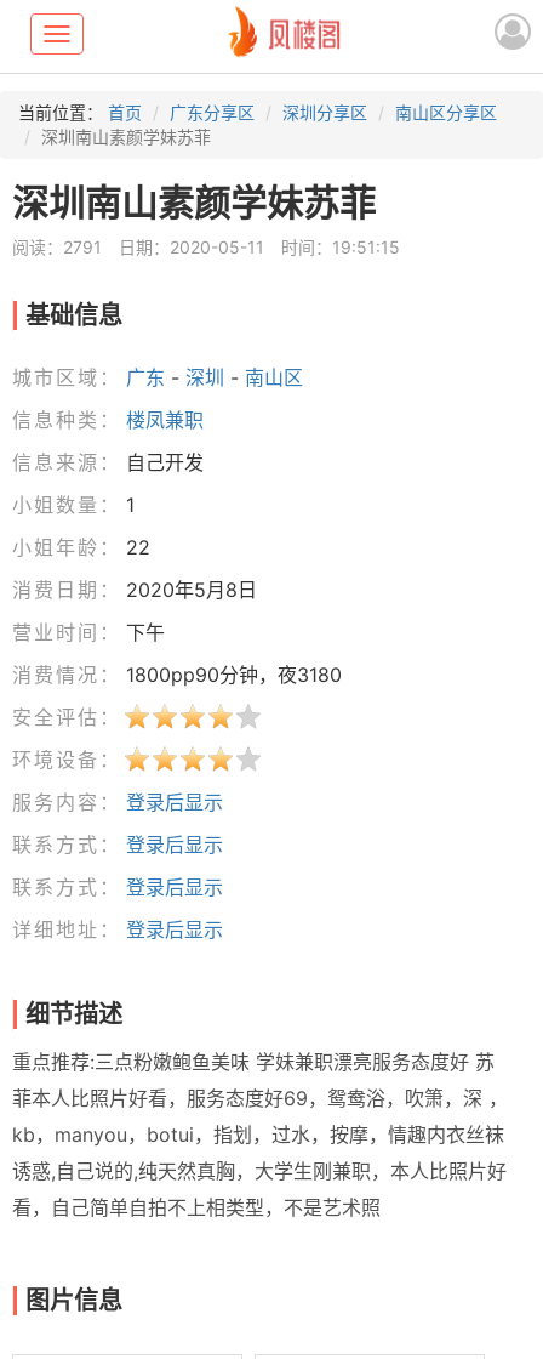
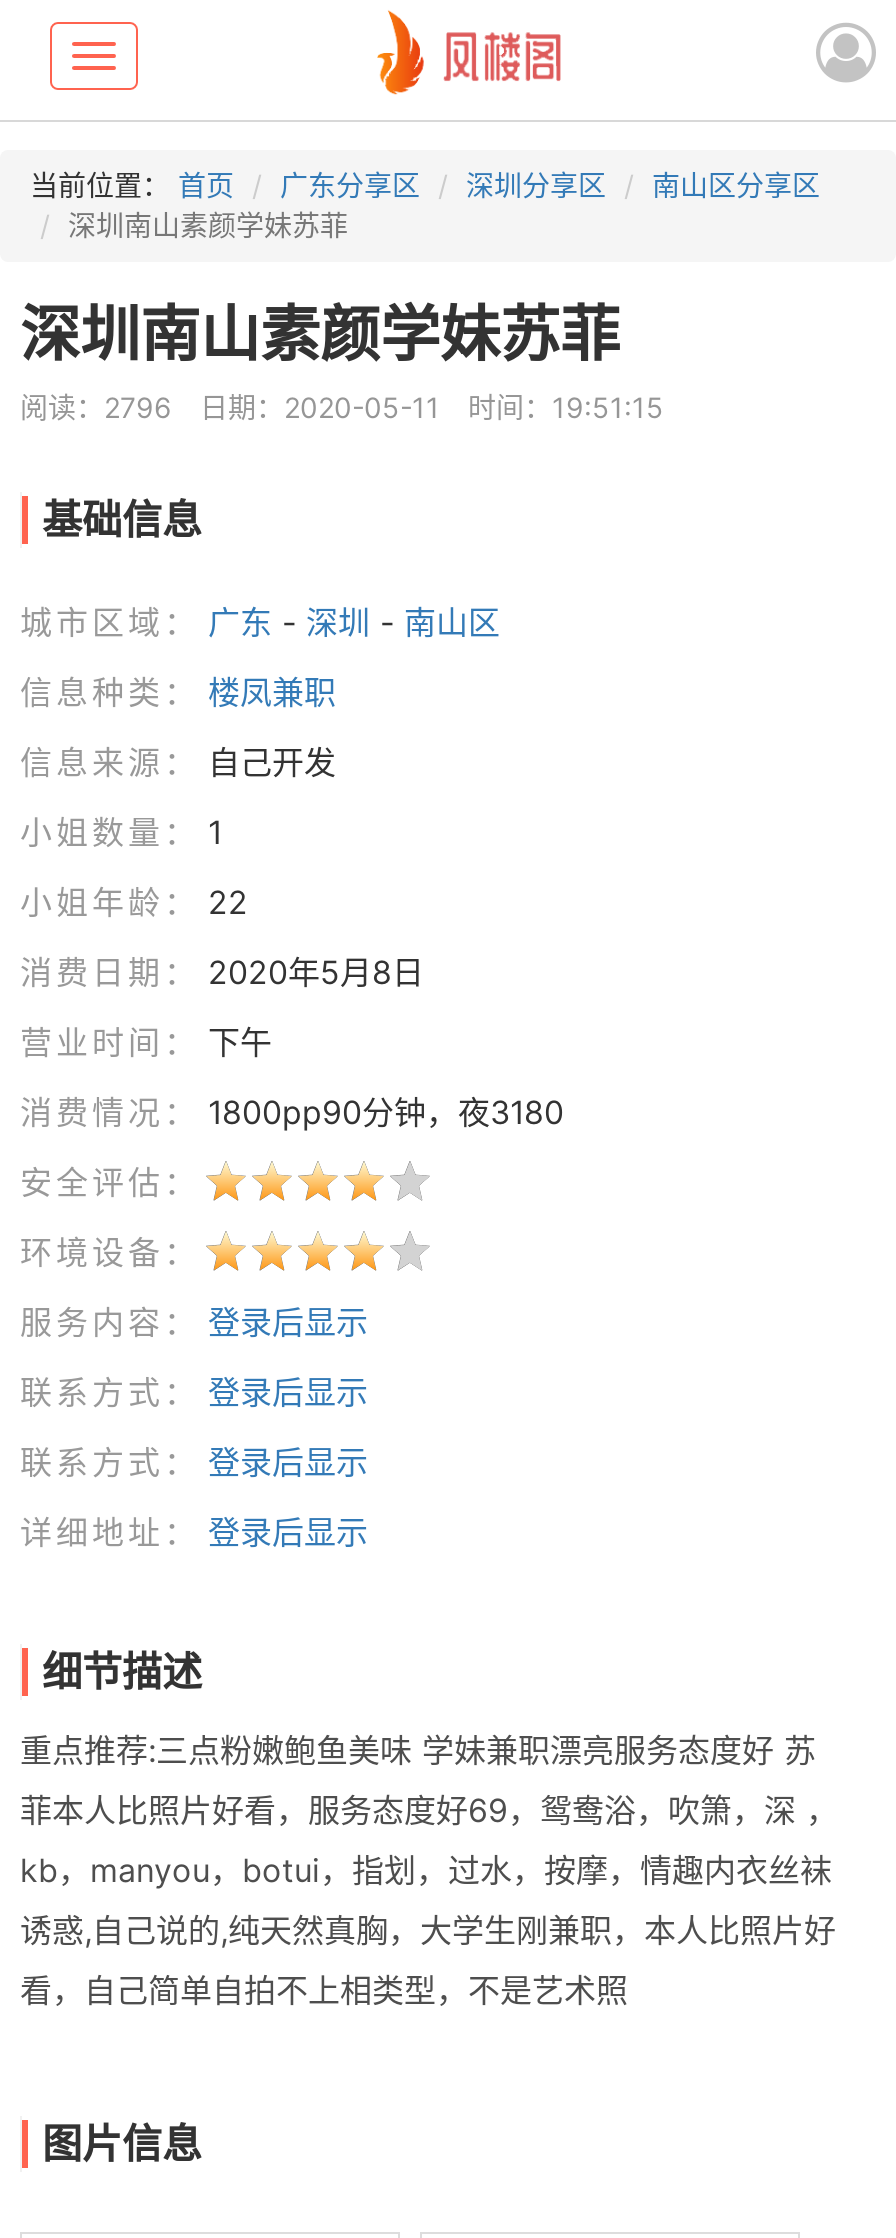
- 阅读：2791 日期：2020-05-11 时间：19:51:15
+ 阅读：2796 日期：2020-05-11 时间：19:51:15
